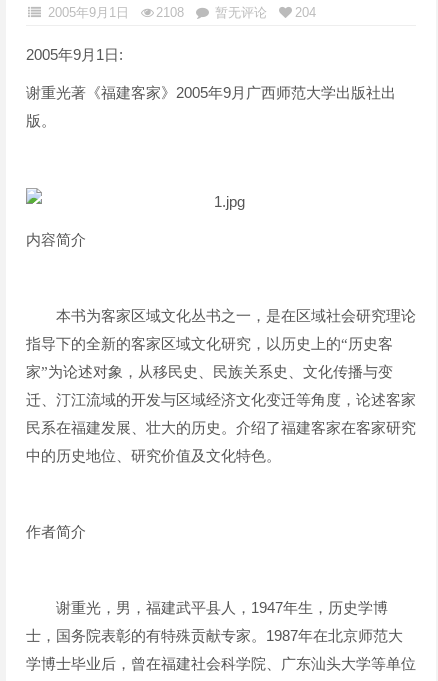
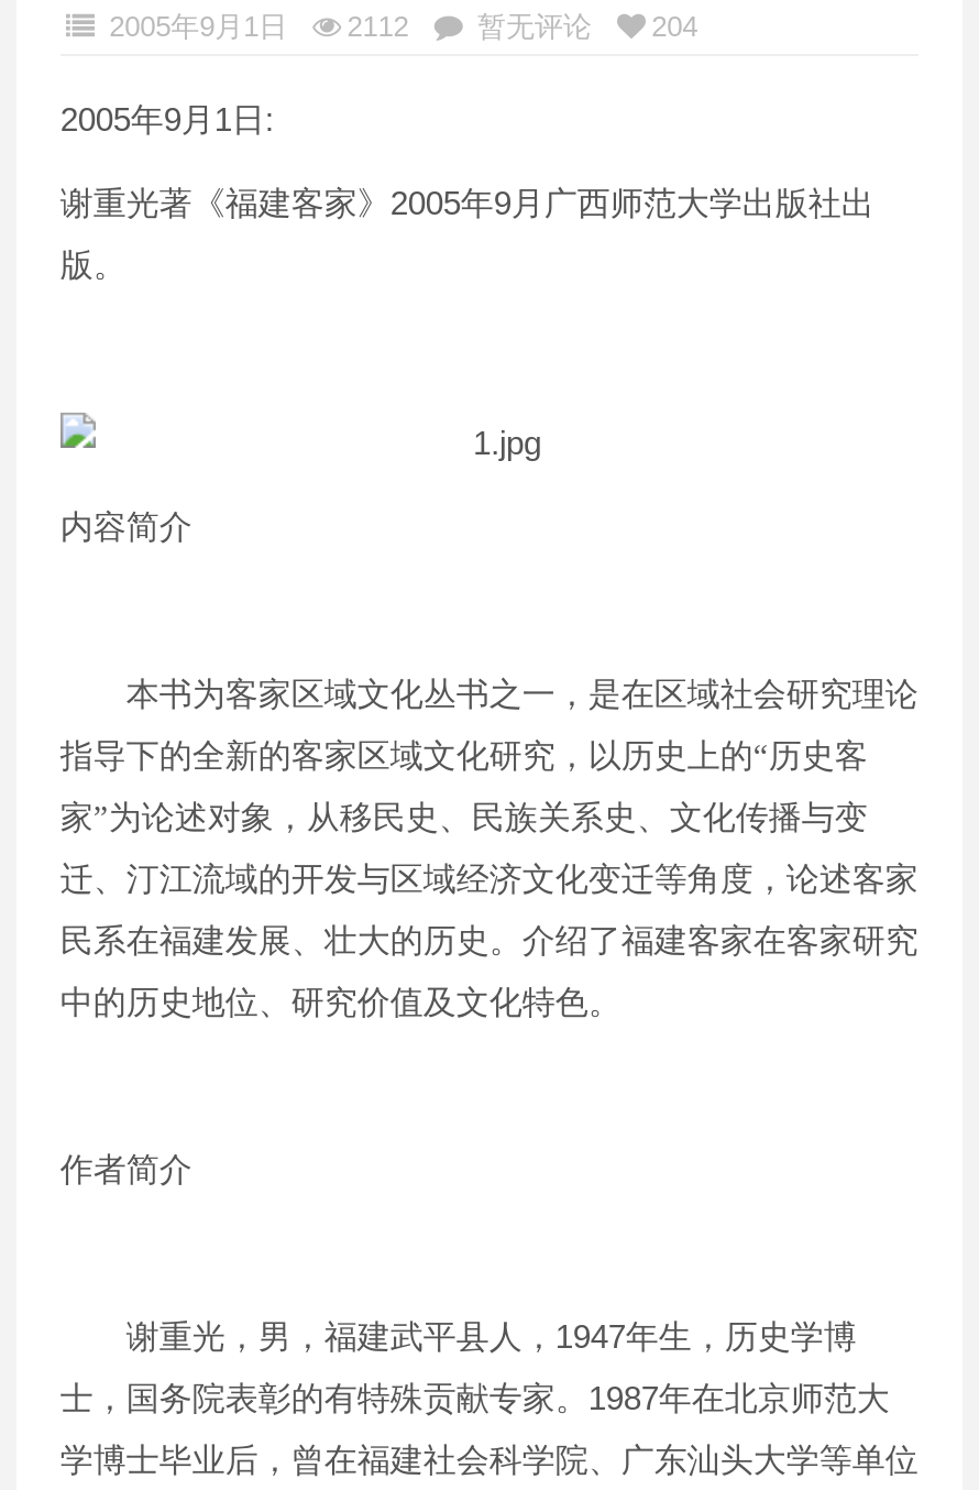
- 2005年9月1日 2108 暂无评论 204
+ 2005年9月1日 2112 暂无评论 204
